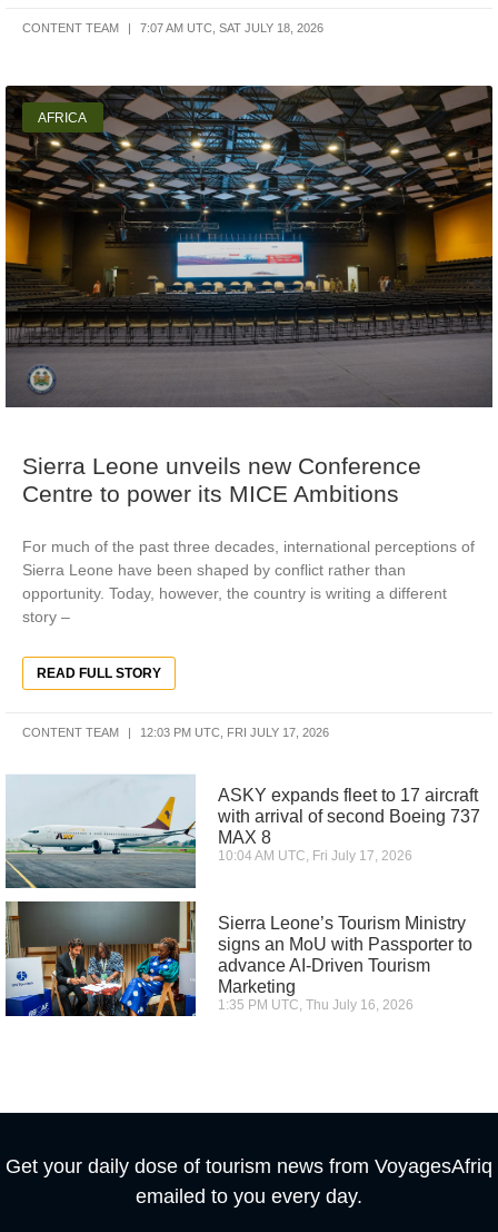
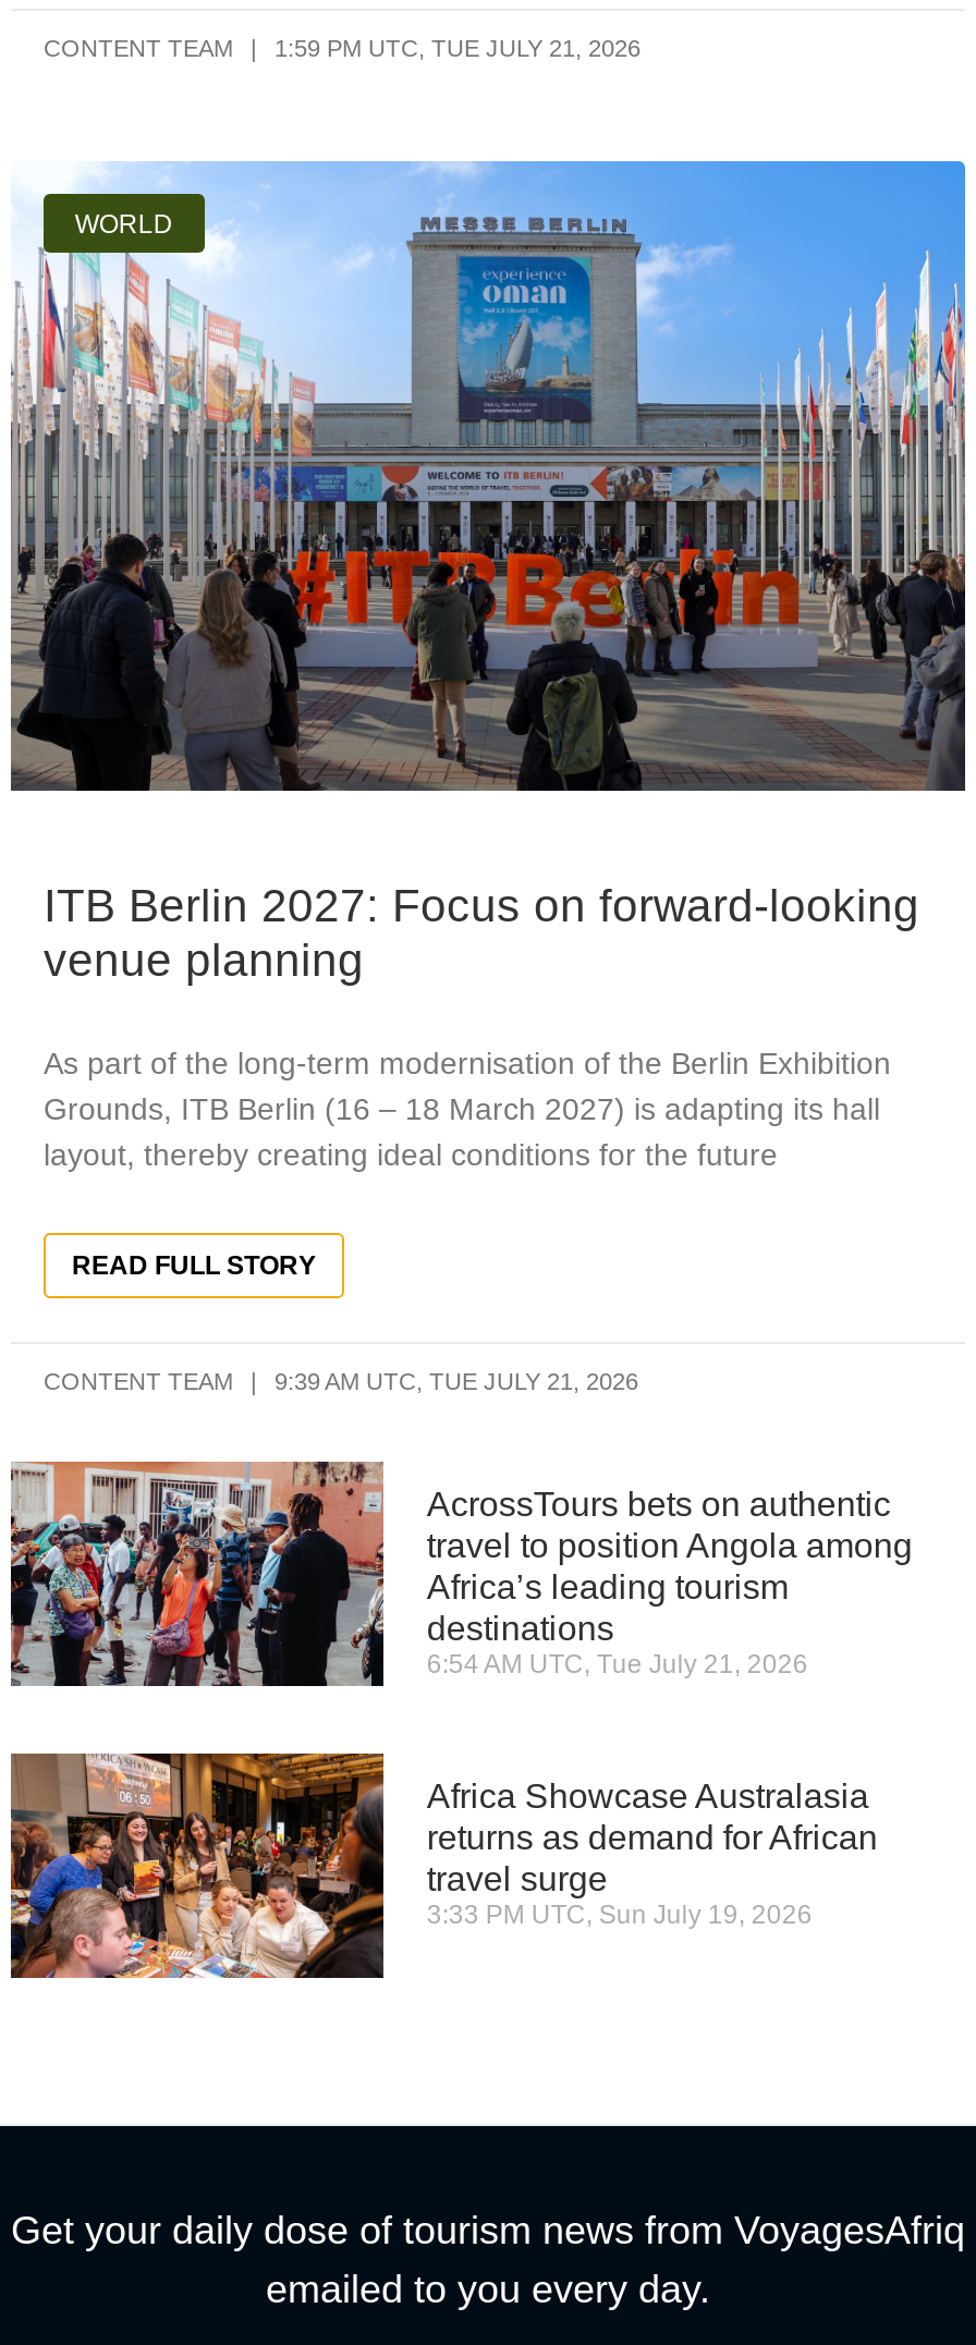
- 7:07 AM UTC, SAT JULY 18, 2026
+ 1:59 PM UTC, TUE JULY 21, 2026

- [image]
- AFRICA
+ [image]
+ WORLD

- Sierra Leone unveils new Conference
- Centre to power its MICE Ambitions
+ ITB Berlin 2027: Focus on forward-looking
+ venue planning

- For much of the past three decades, international perceptions of
- Sierra Leone have been shaped by conflict rather than
- opportunity. Today, however, the country is writing a different
- story –
+ As part of the long-term modernisation of the Berlin Exhibition
+ Grounds, ITB Berlin (16 – 18 March 2027) is adapting its hall
+ layout, thereby creating ideal conditions for the future

- 12:03 PM UTC, FRI JULY 17, 2026
+ 9:39 AM UTC, TUE JULY 21, 2026

- [image]
- ASKY expands fleet to 17 aircraft
- with arrival of second Boeing 737
- MAX 8
- 10:04 AM UTC, Fri July 17, 2026
+ [image]
+ AcrossTours bets on authentic
+ travel to position Angola among
+ Africa’s leading tourism
+ destinations
+ 6:54 AM UTC, Tue July 21, 2026

- [image]
- Sierra Leone’s Tourism Ministry
- signs an MoU with Passporter to
- advance AI-Driven Tourism
- Marketing
- 1:35 PM UTC, Thu July 16, 2026
+ [image]
+ Africa Showcase Australasia
+ returns as demand for African
+ travel surge
+ 3:33 PM UTC, Sun July 19, 2026
